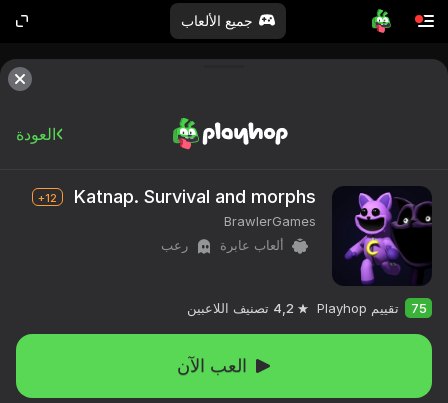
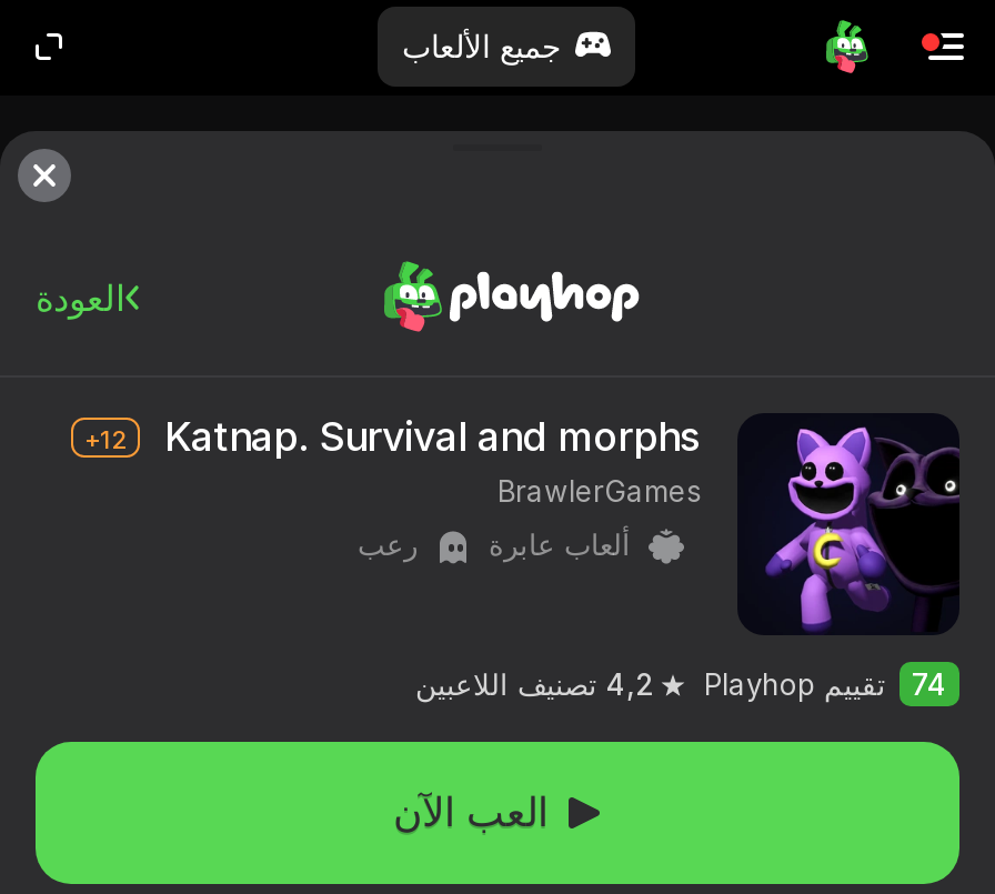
- 75
+ 74
